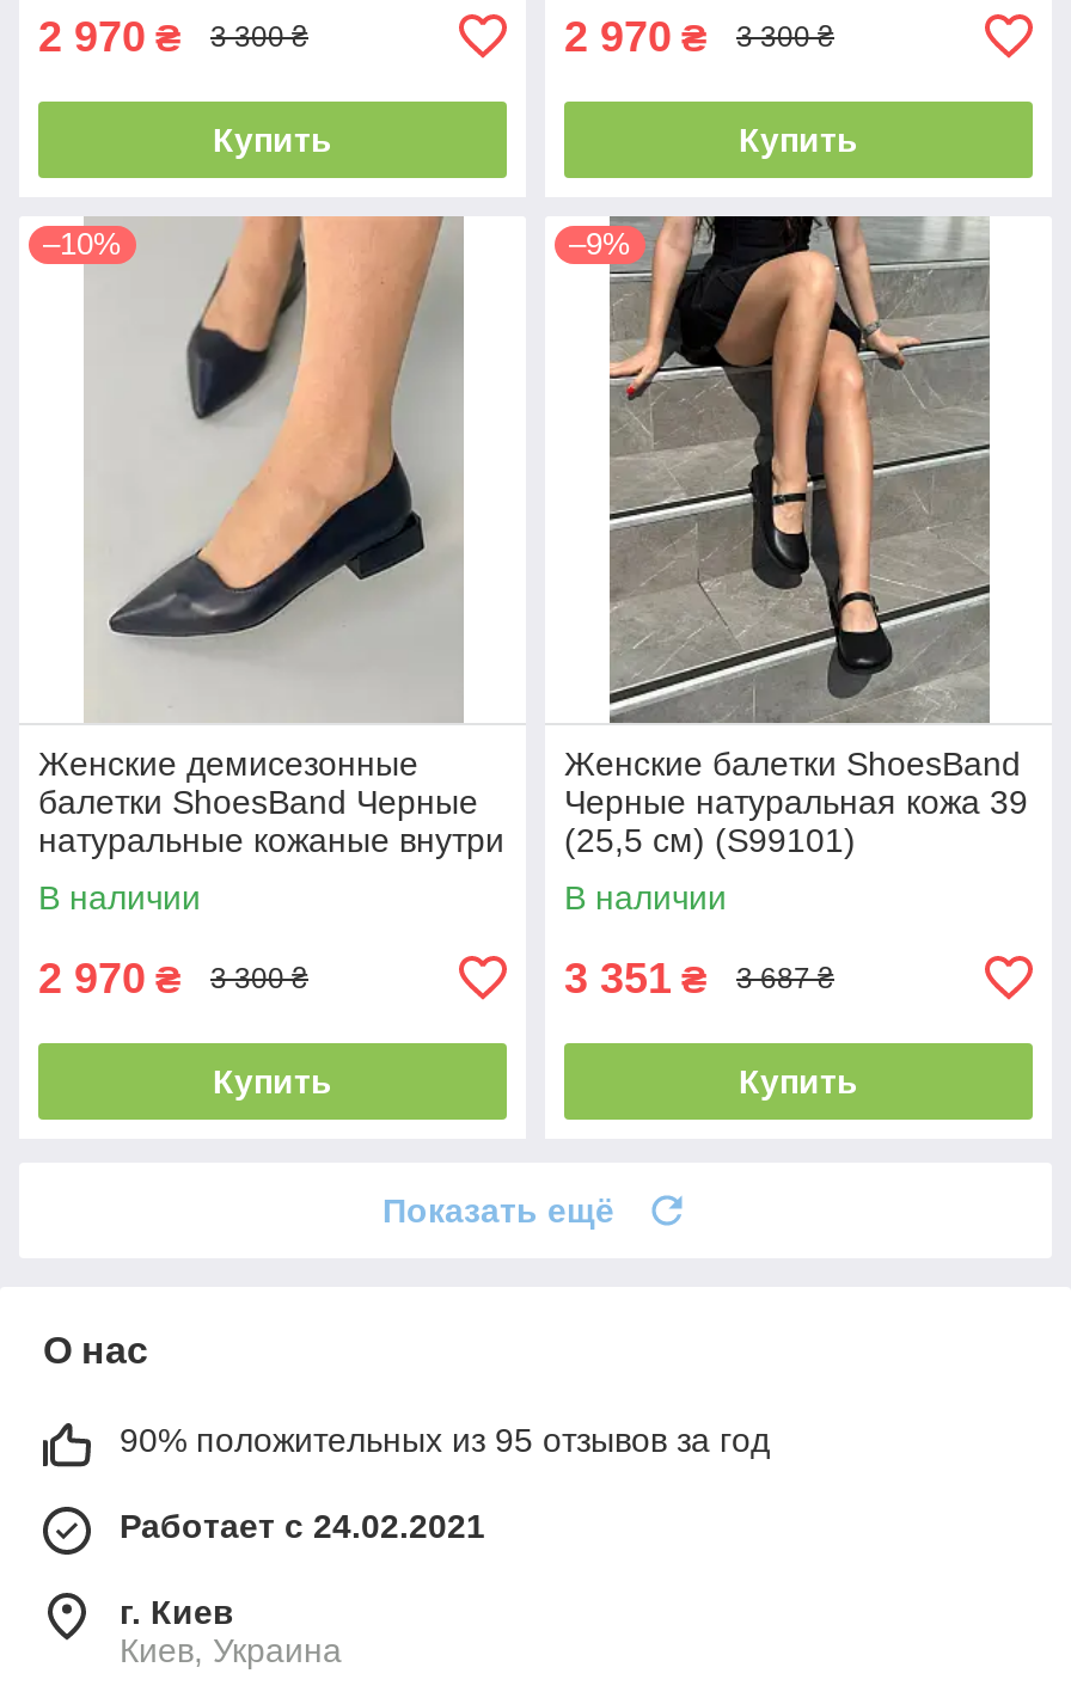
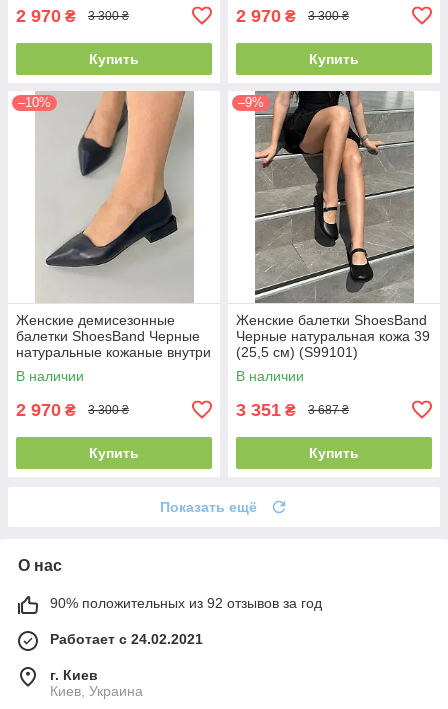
- 90% положительных из 95 отзывов за год
+ 90% положительных из 92 отзывов за год
